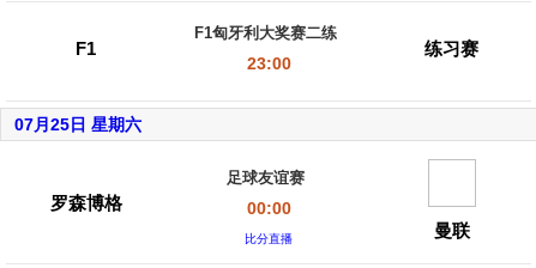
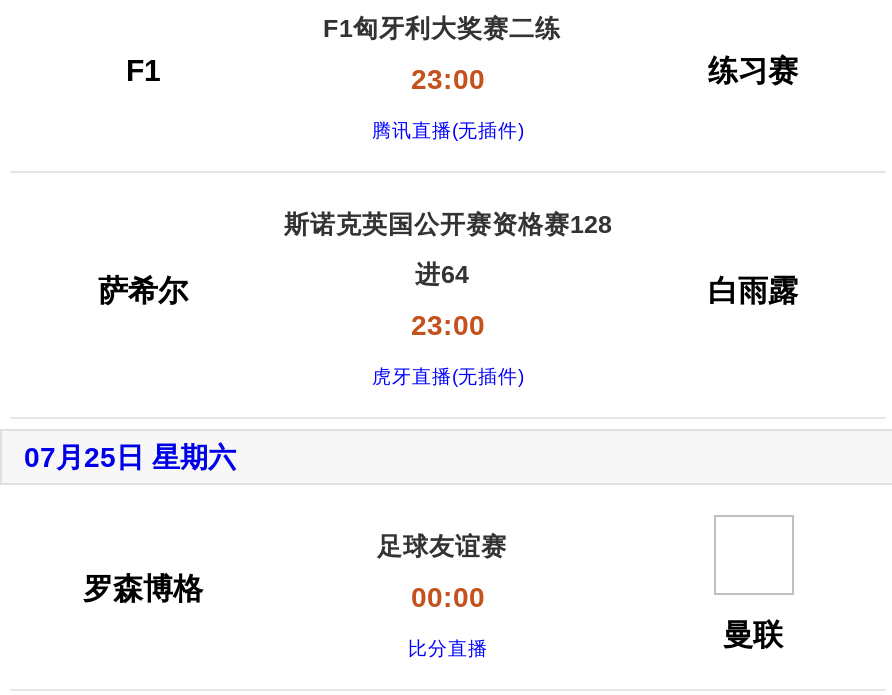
+ 萨希尔

+ 斯诺克英国公开赛资格赛128
+ 进64
+ 23:00
+ 虎牙直播(无插件)

+ 腾讯直播(无插件)

+ 白雨露
